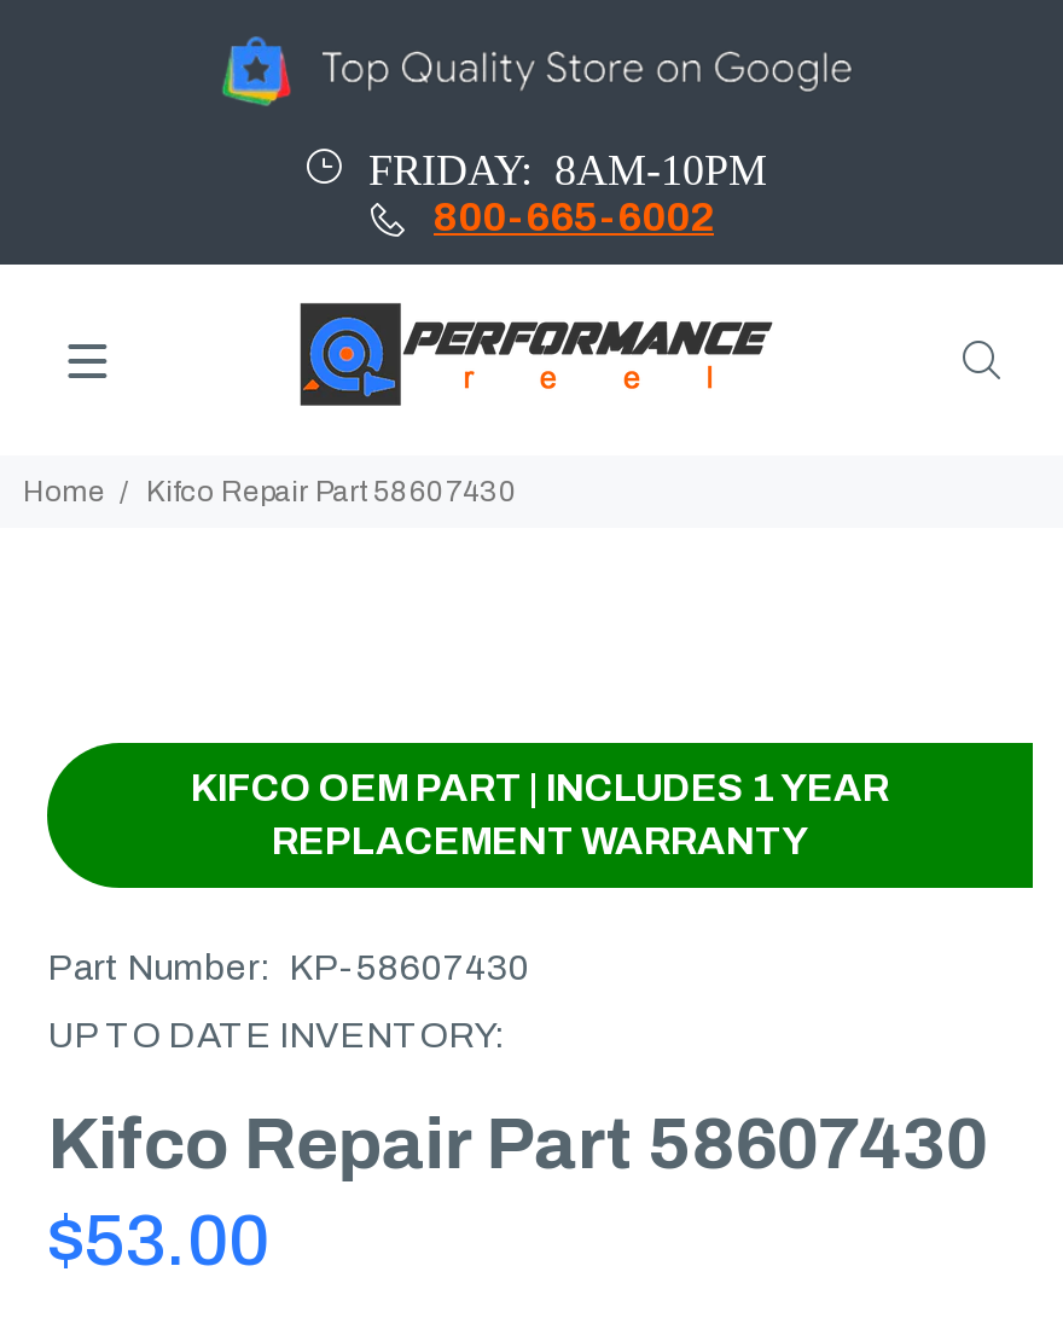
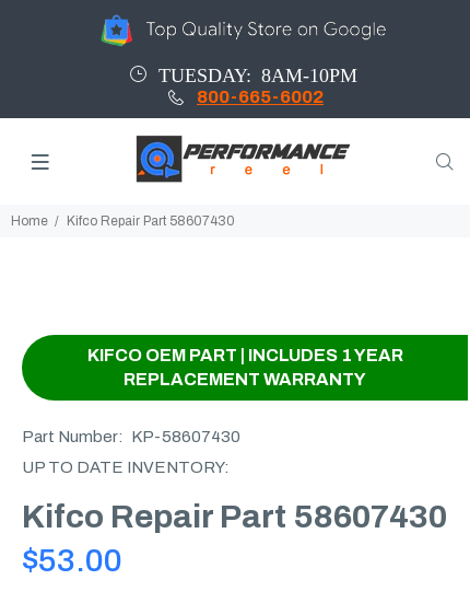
- FRIDAY: 8AM-10PM
+ TUESDAY: 8AM-10PM
